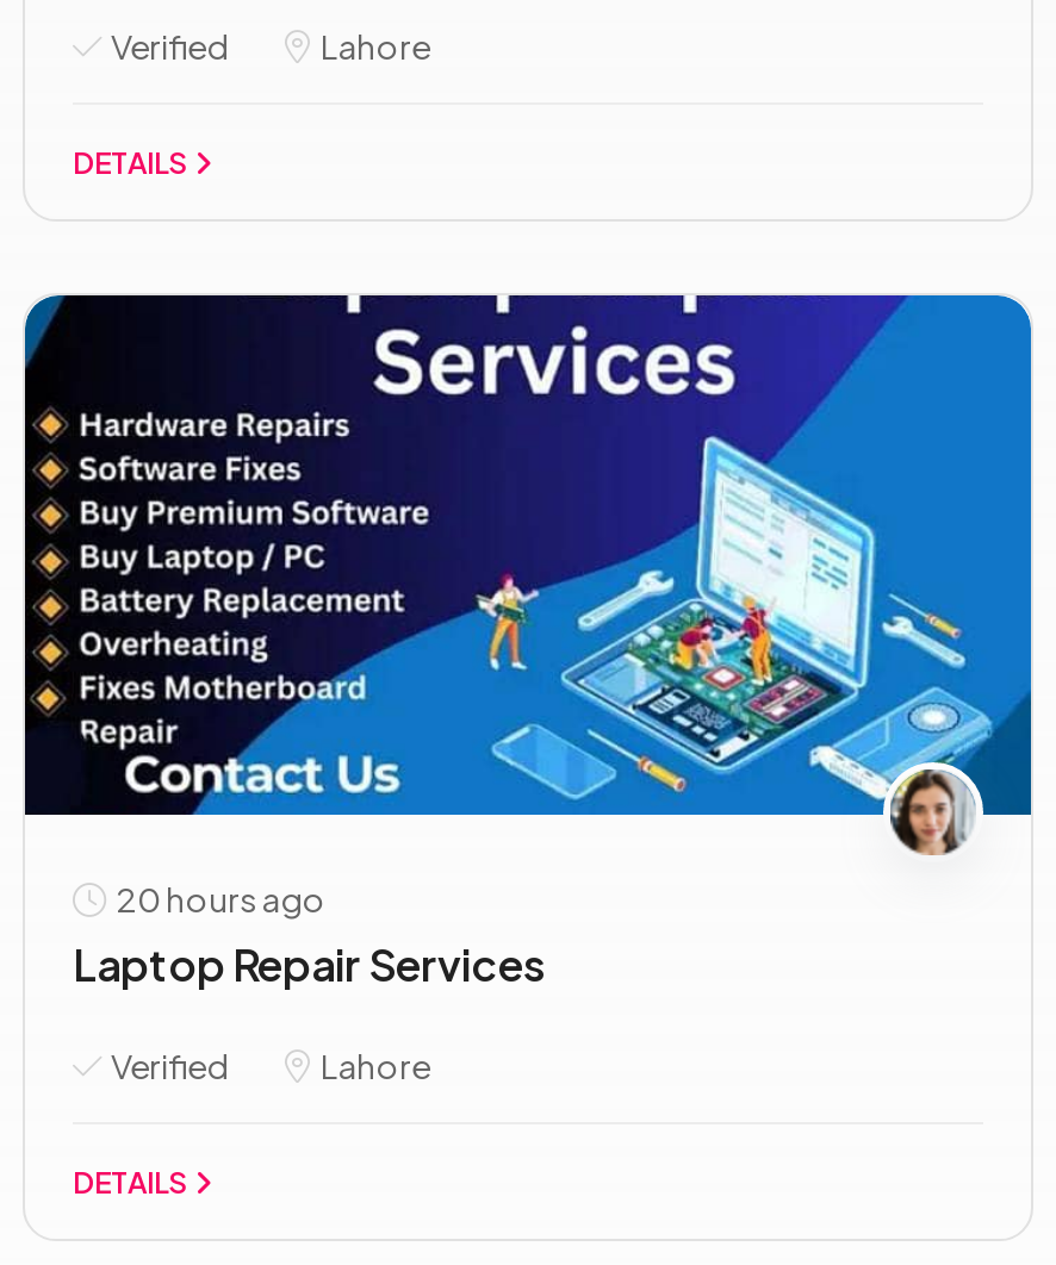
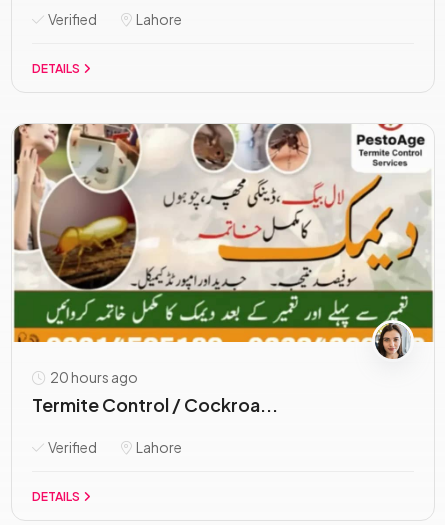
- [image]
+ [image]

- Laptop Repair Services
+ Termite Control / Cockroa...
